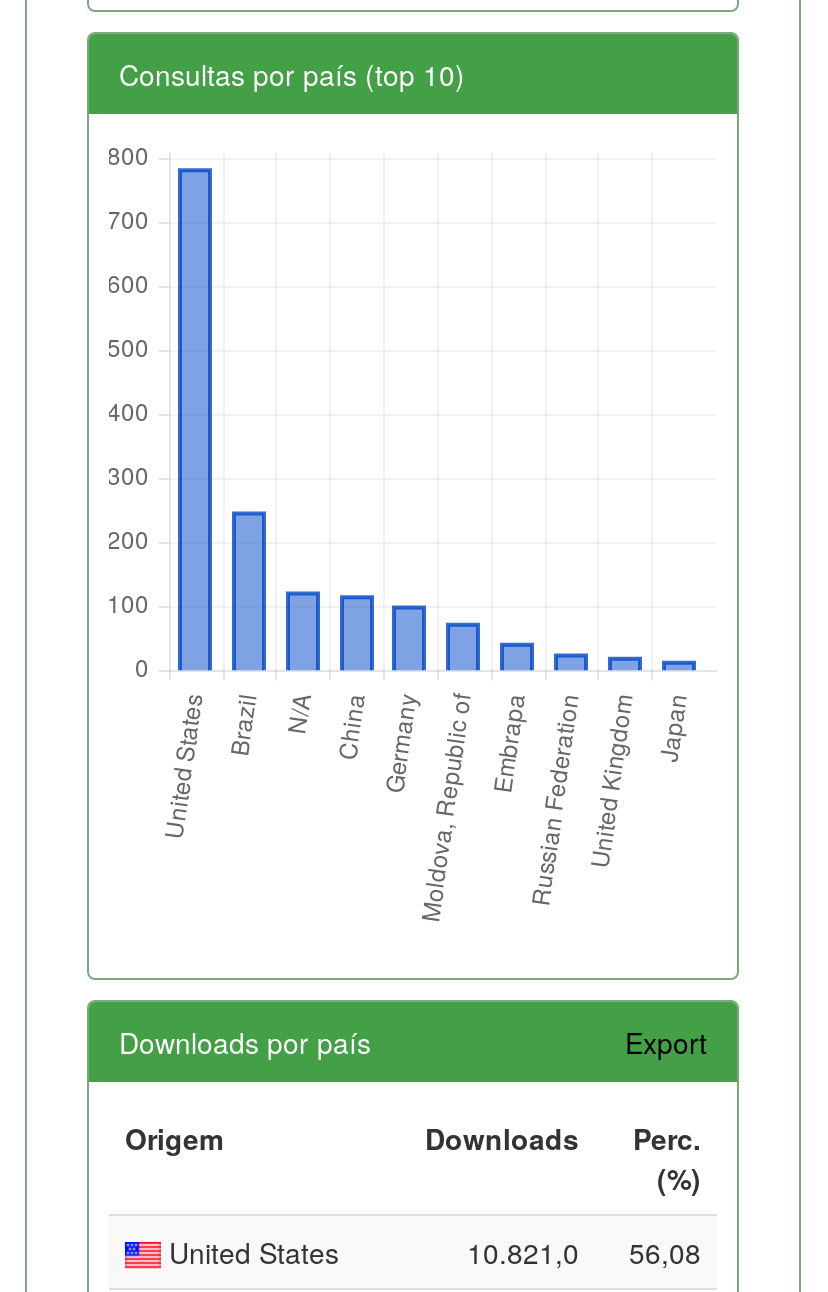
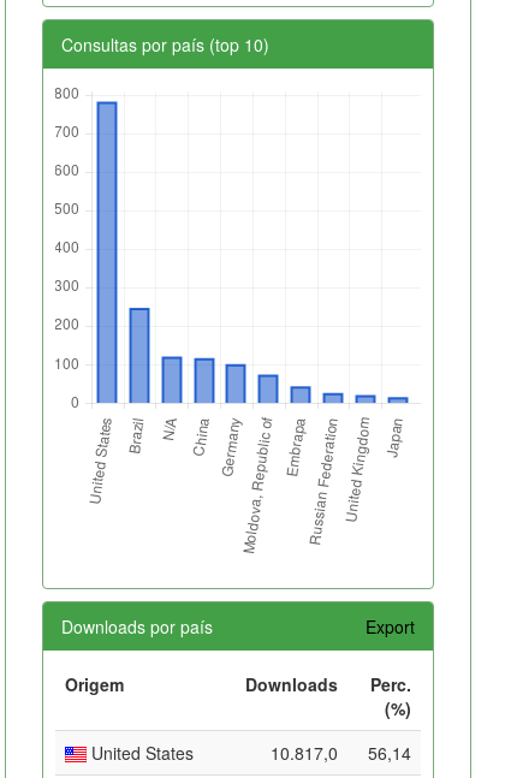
- 10.821,0
+ 10.817,0

- 56,08
+ 56,14
